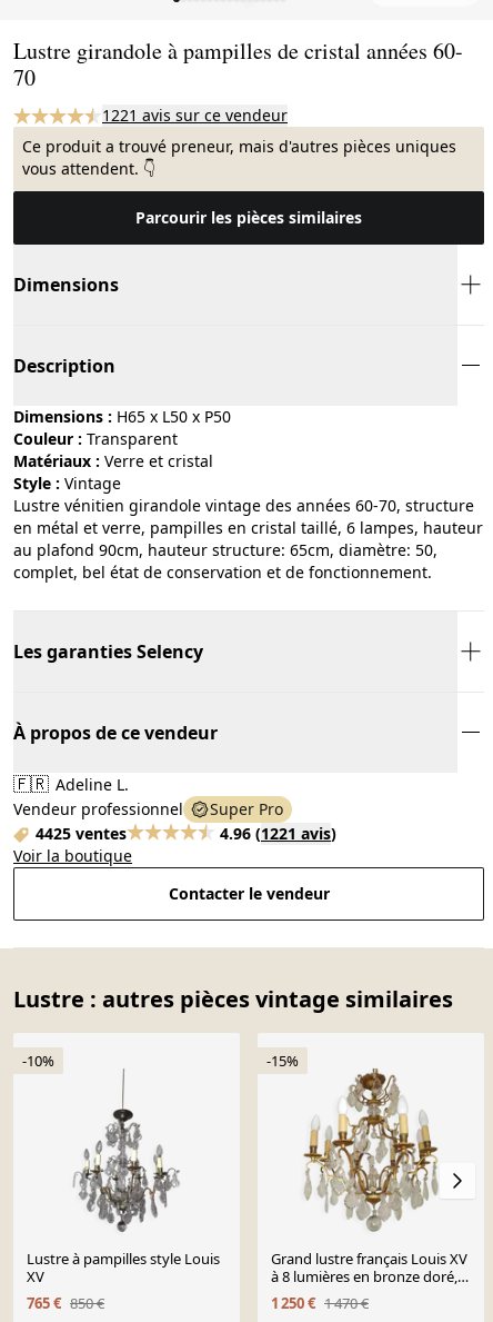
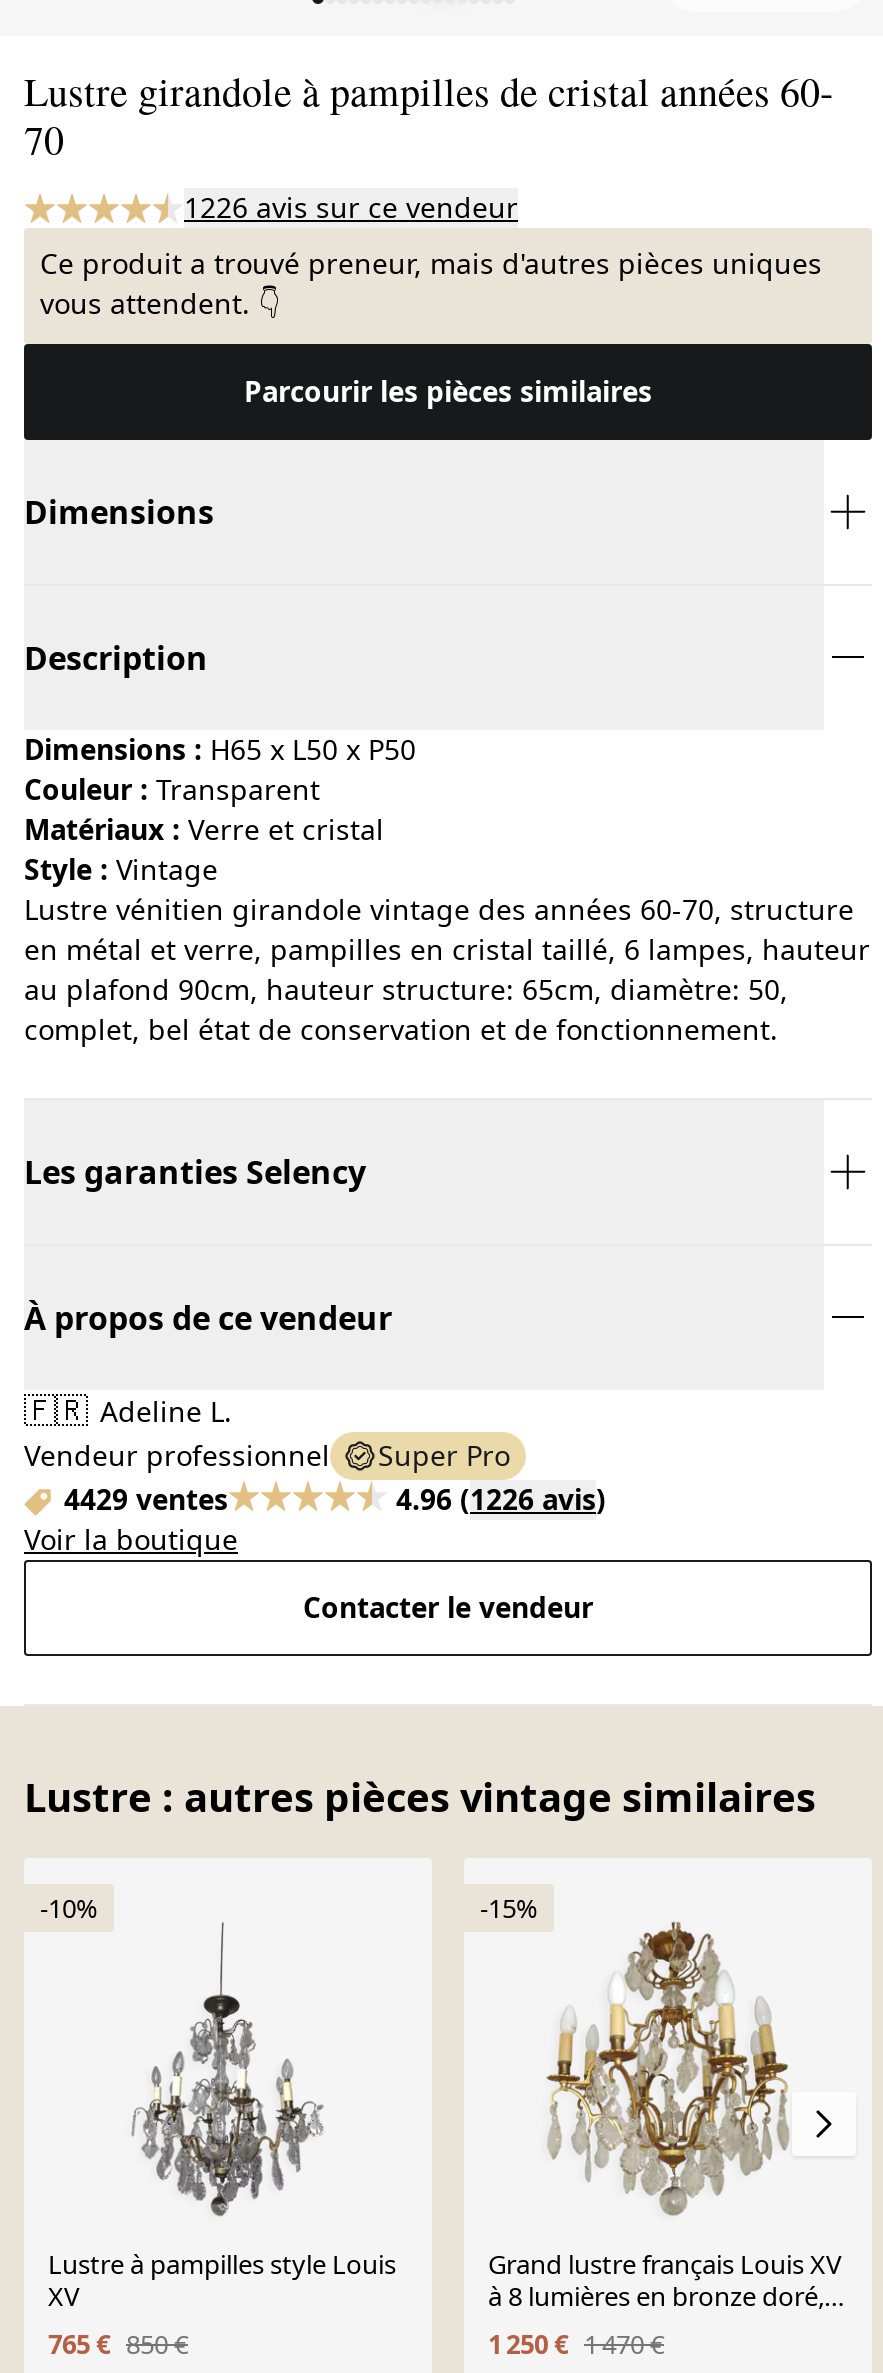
- 1221 avis sur ce vendeur
+ 1226 avis sur ce vendeur

- 4425 ventes
+ 4429 ventes

- 4.96 (1221 avis)
+ 4.96 (1226 avis)
